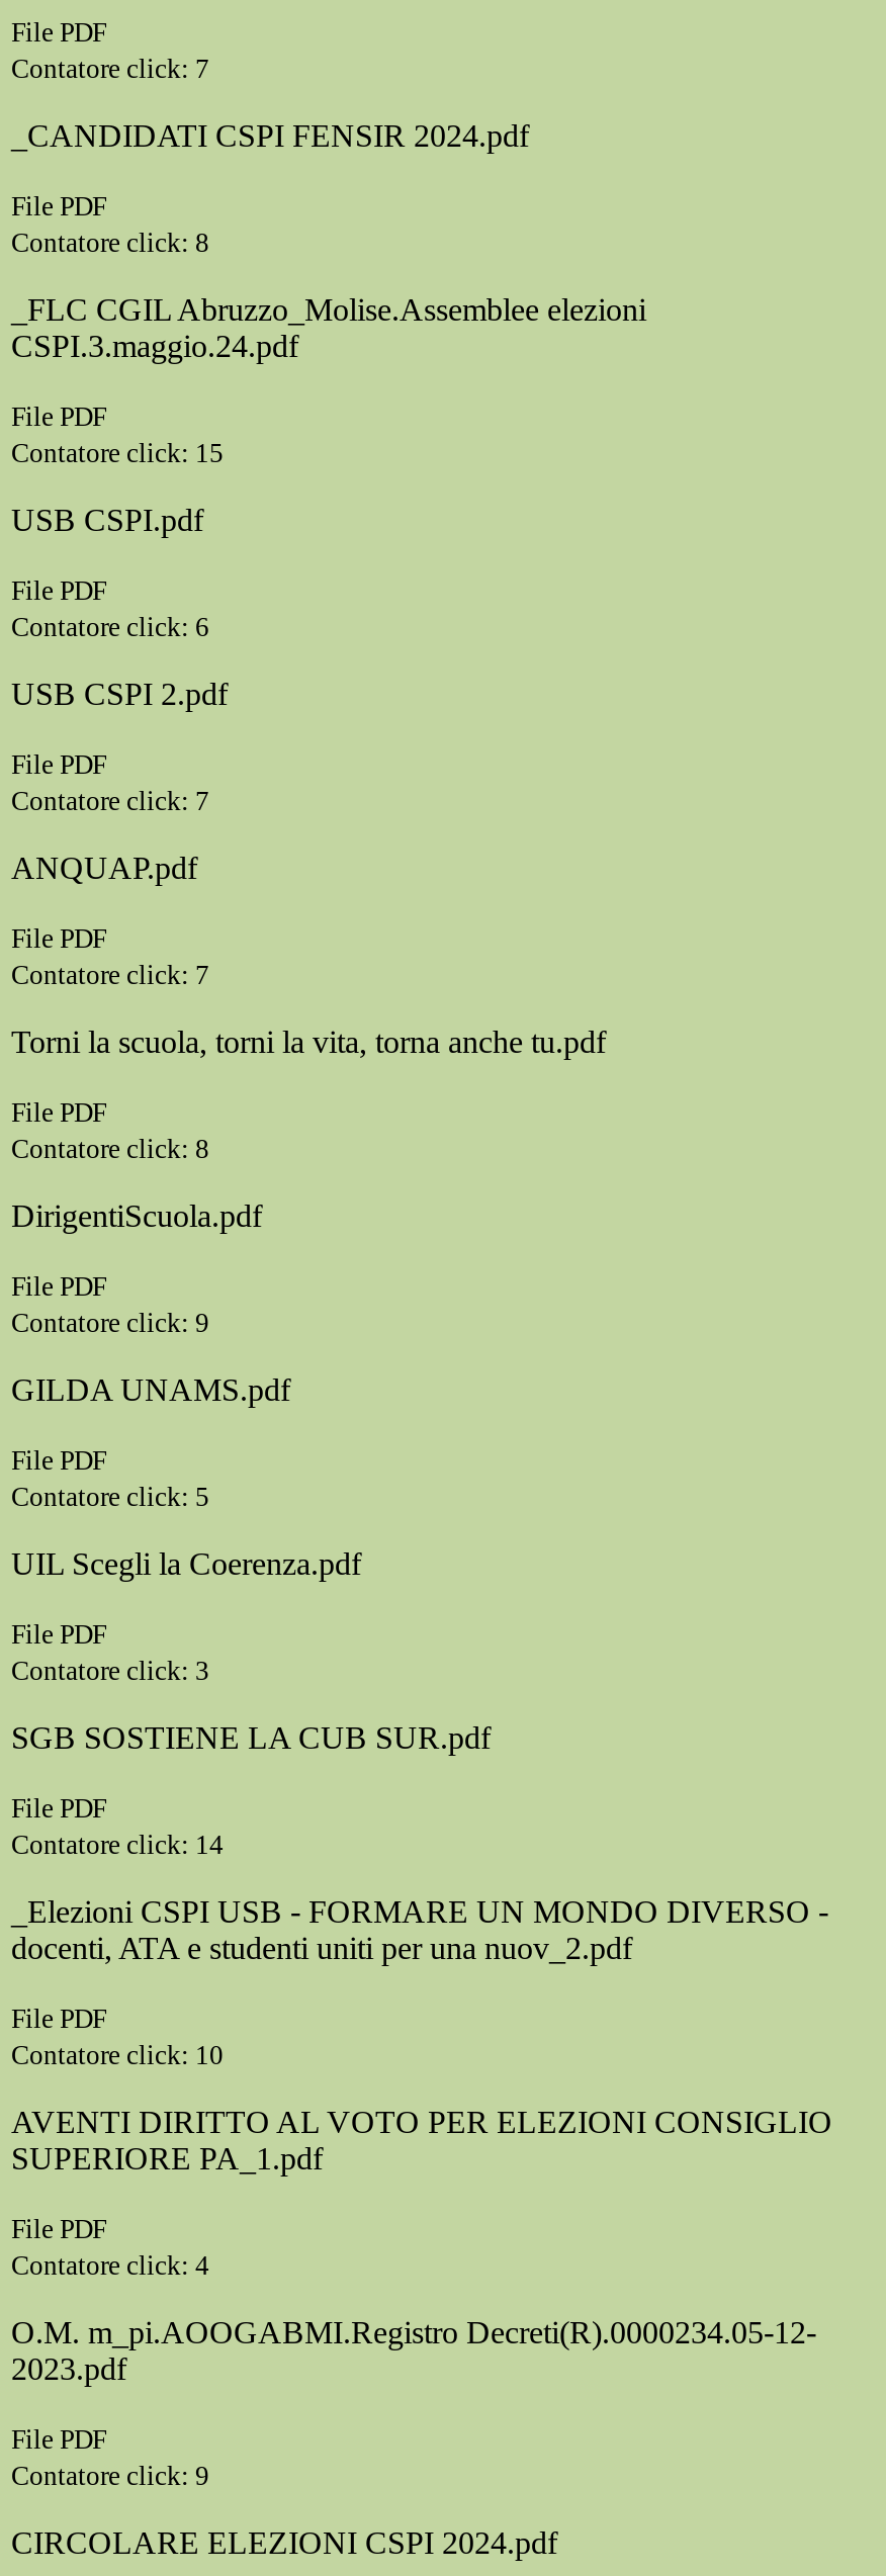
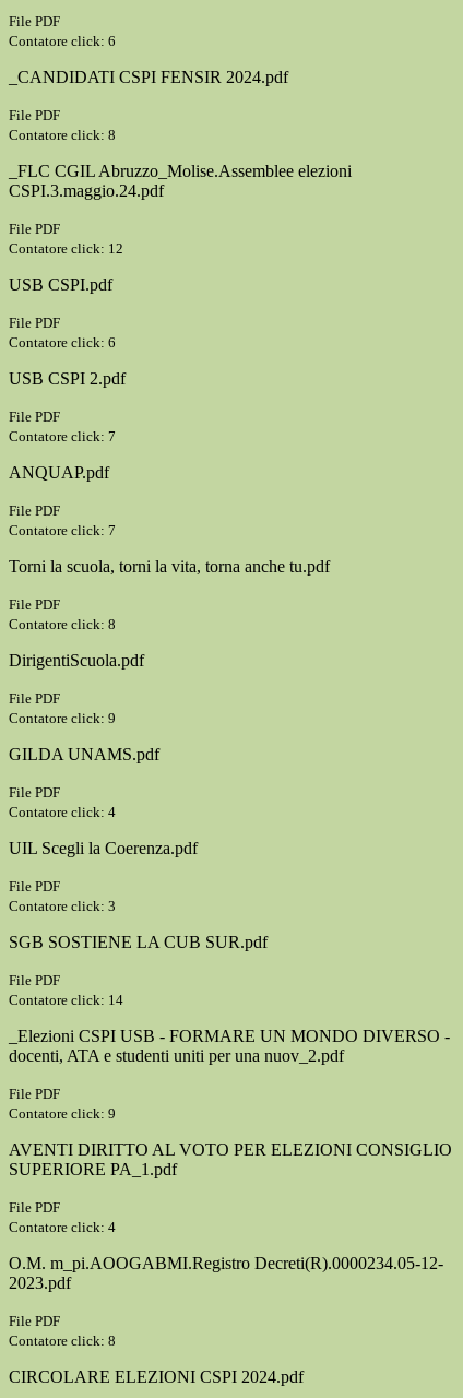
- Contatore click: 7
+ Contatore click: 6

- Contatore click: 15
+ Contatore click: 12

- Contatore click: 5
+ Contatore click: 4

- Contatore click: 10
+ Contatore click: 9

- Contatore click: 9
+ Contatore click: 8
